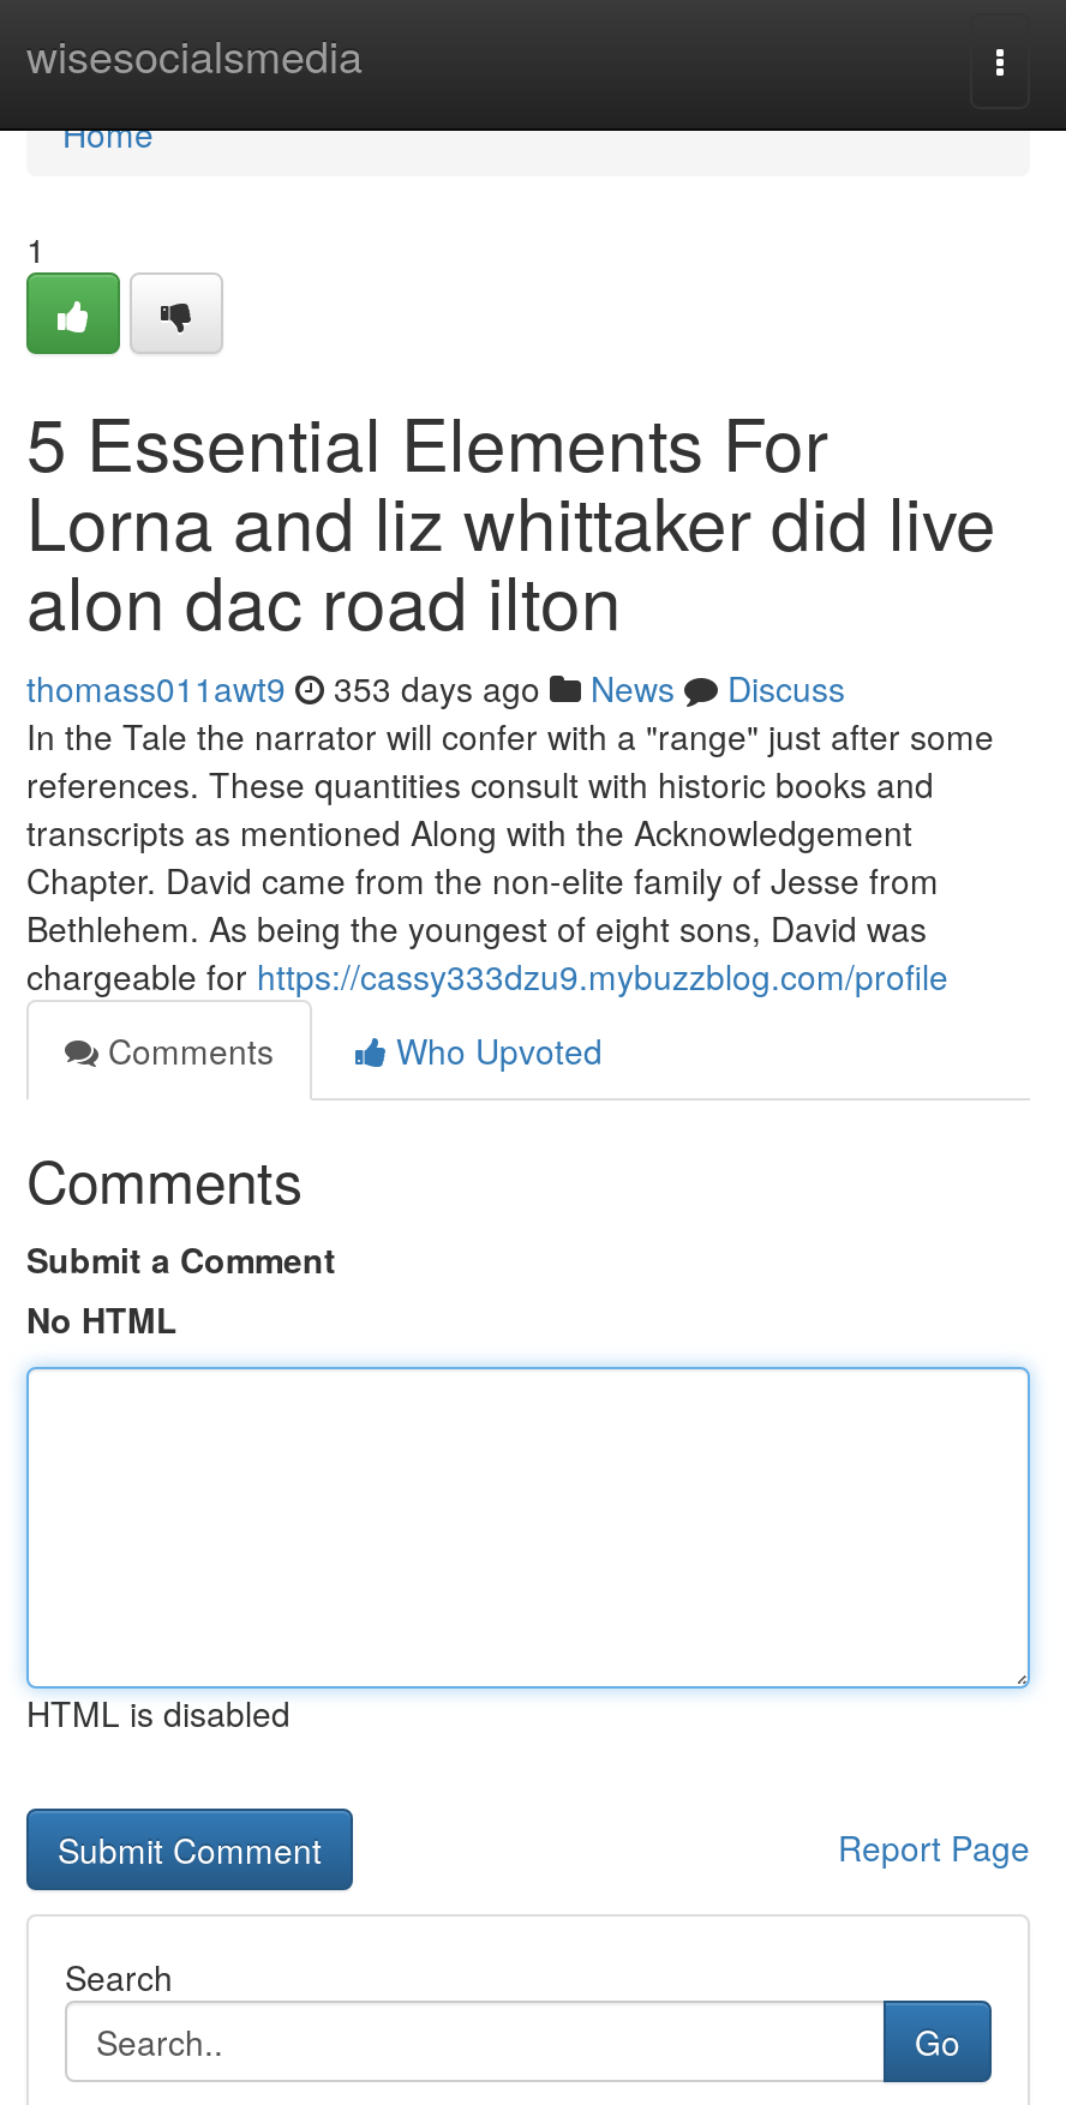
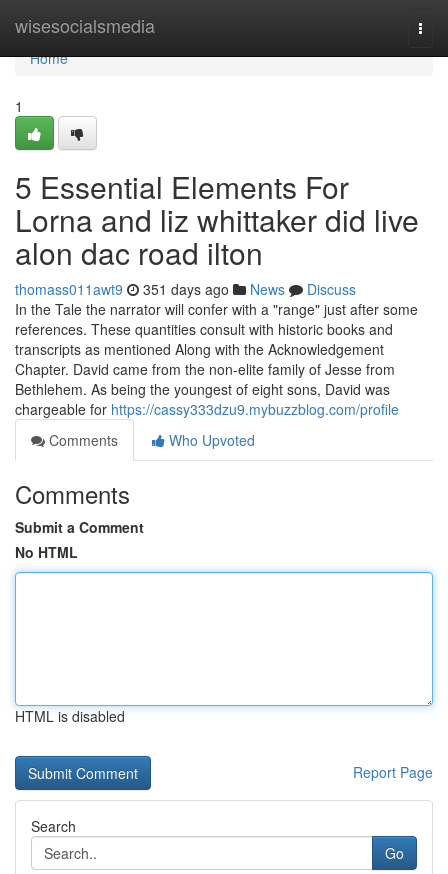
- thomass011awt9 353 days ago News Discuss
+ thomass011awt9 351 days ago News Discuss
